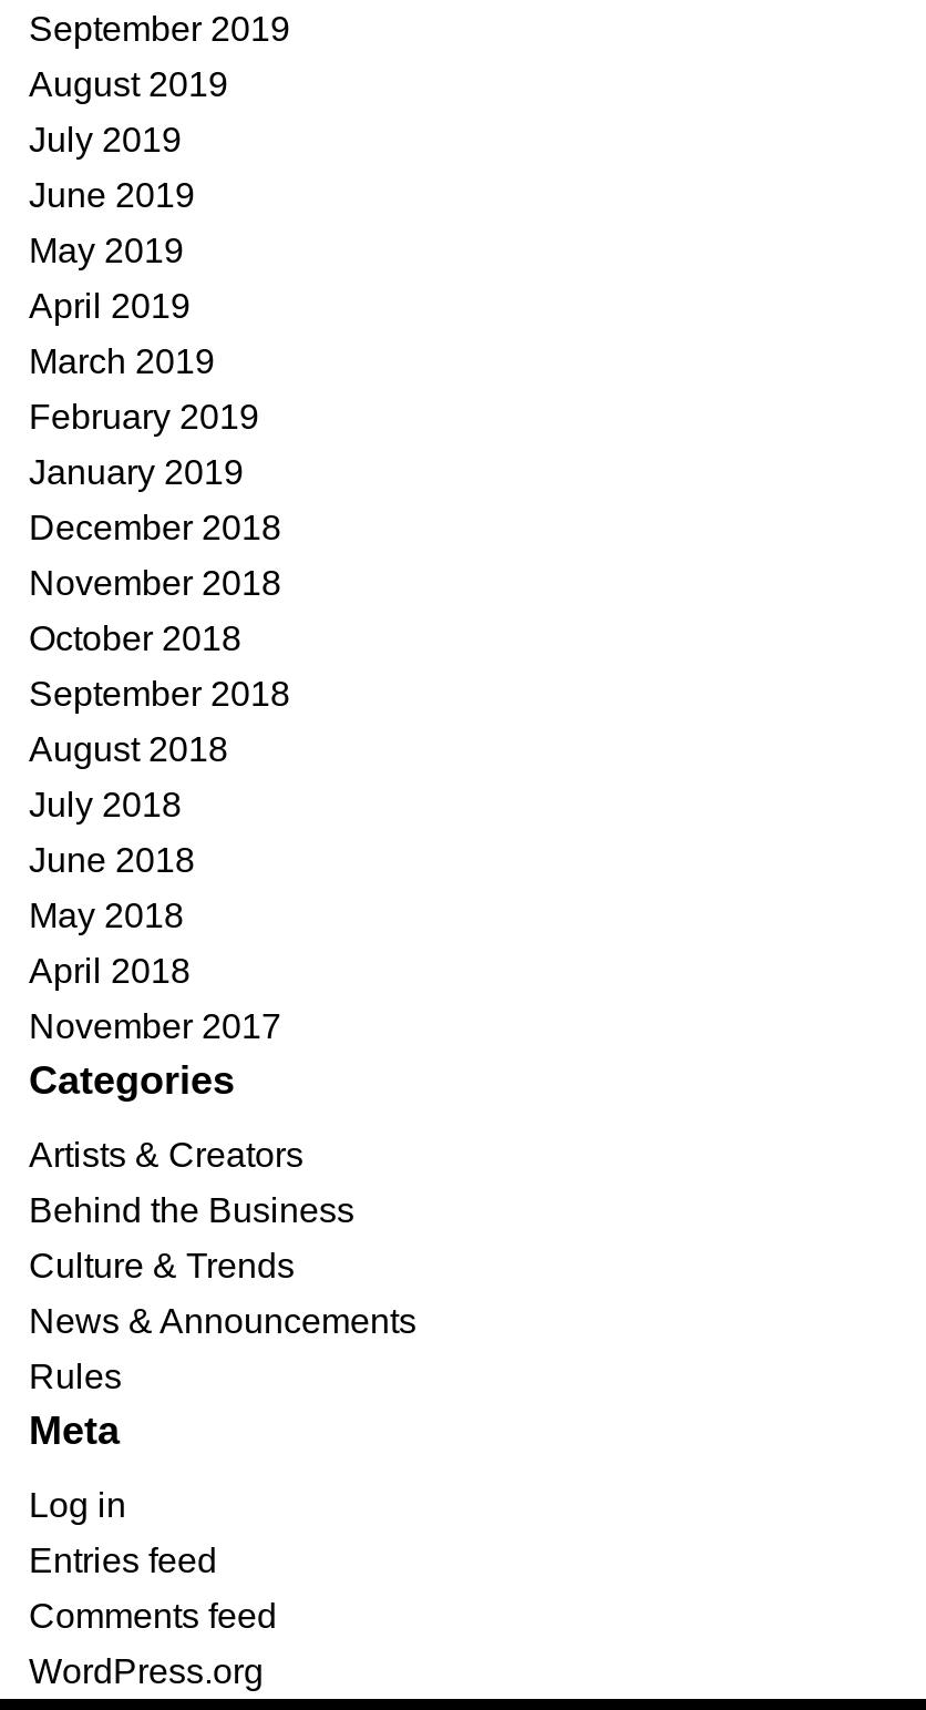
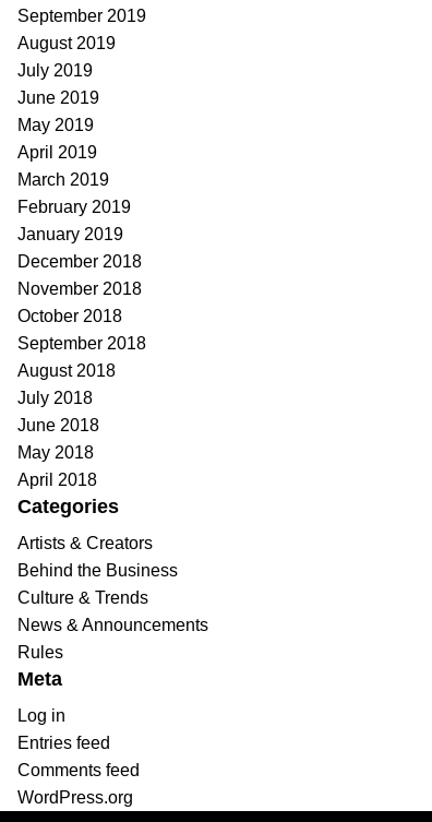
- November 2017
